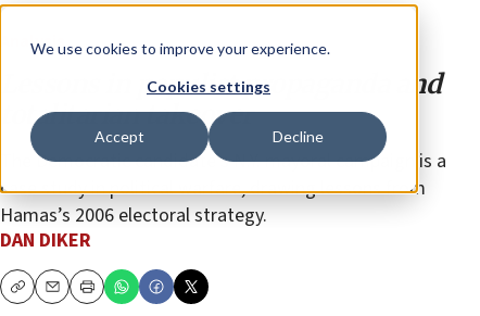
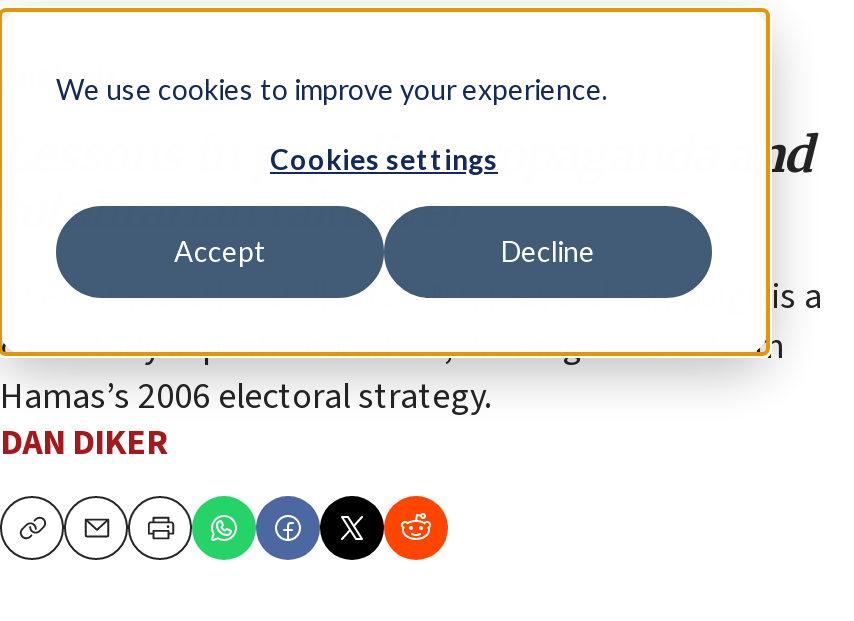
+ [image]
